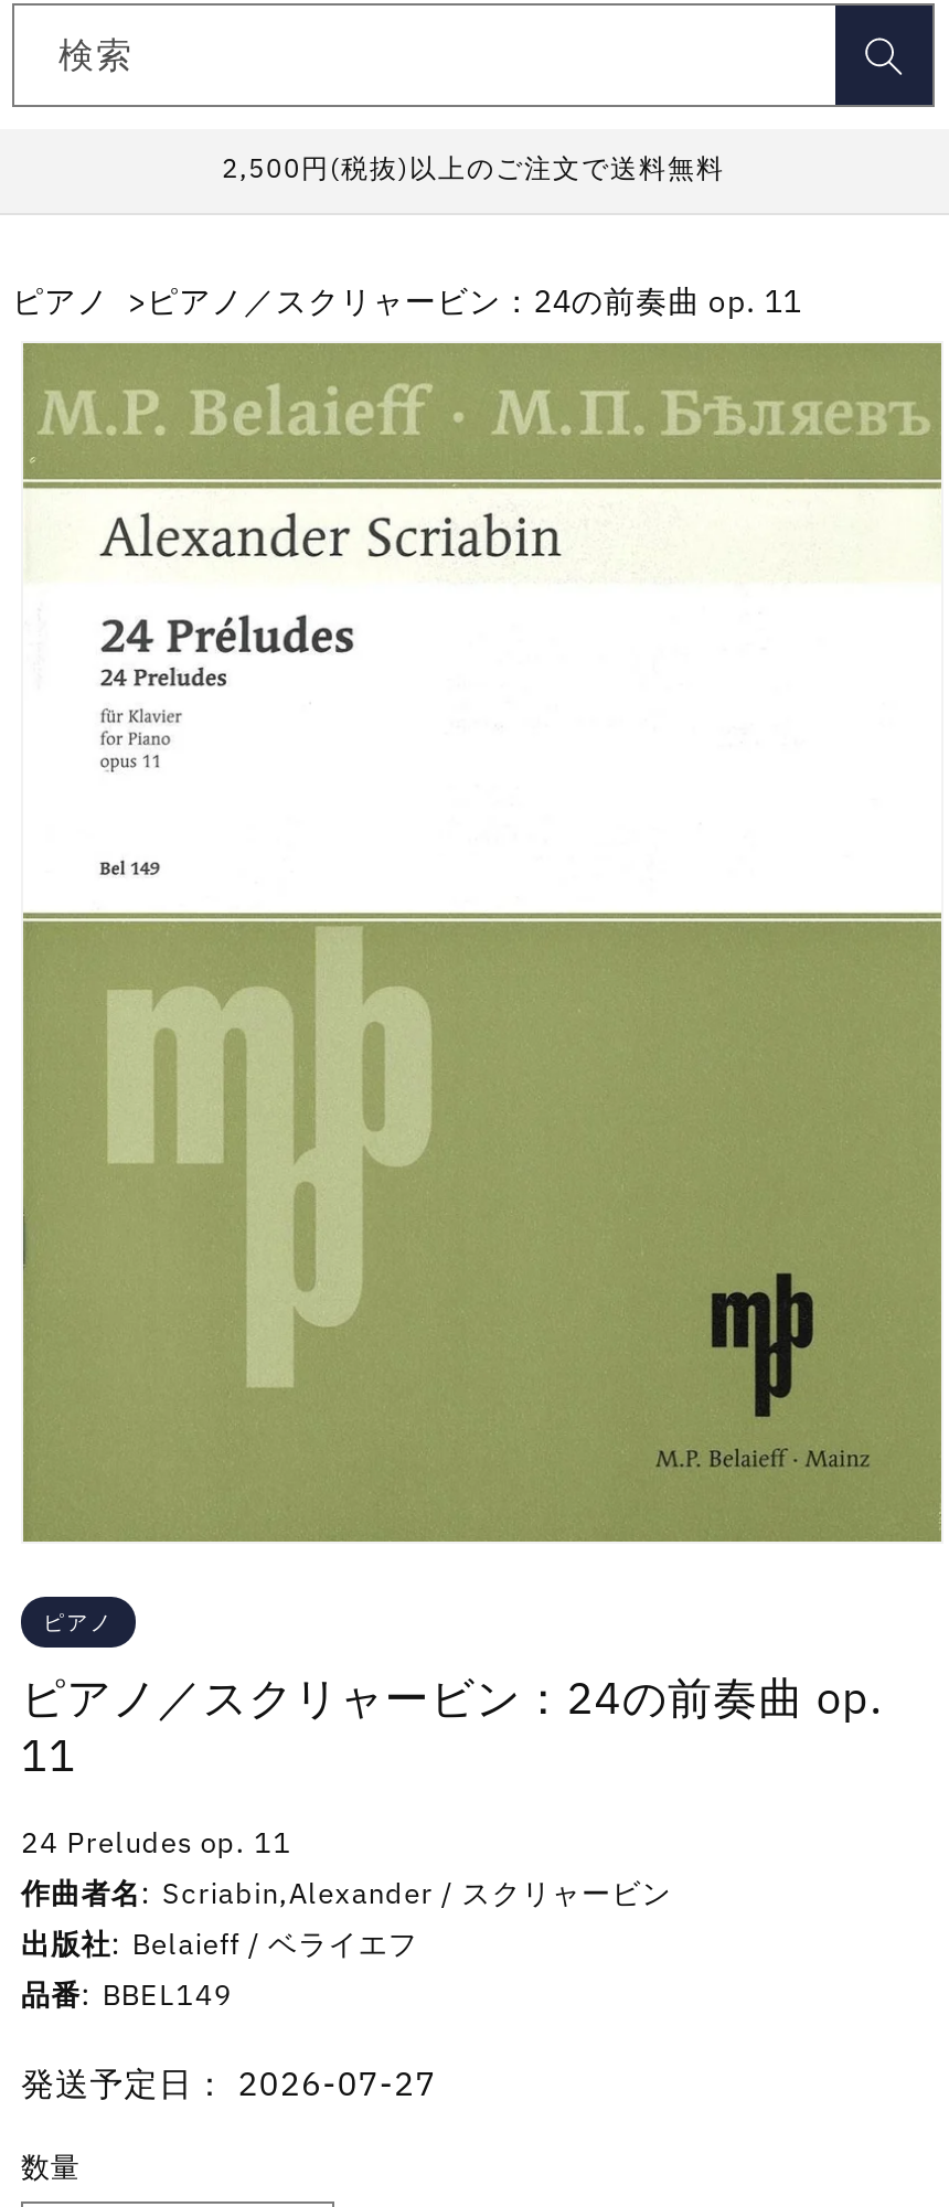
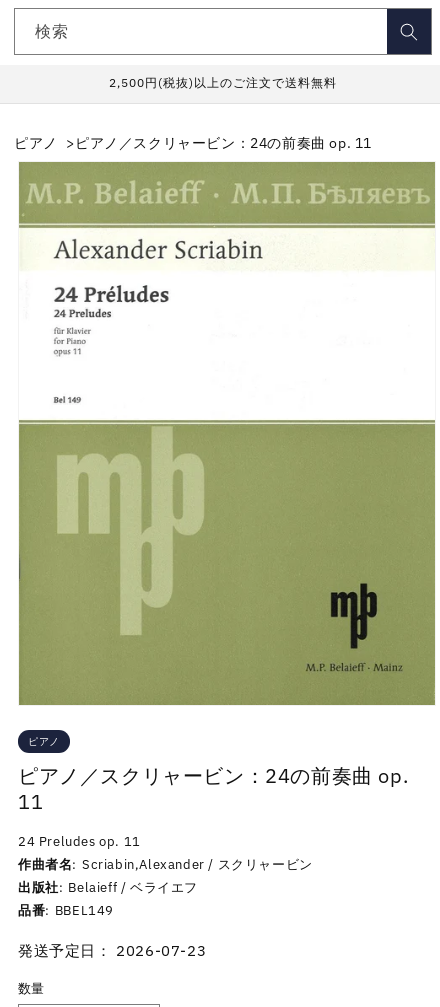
- 発送予定日： 2026-07-27
+ 発送予定日： 2026-07-23
